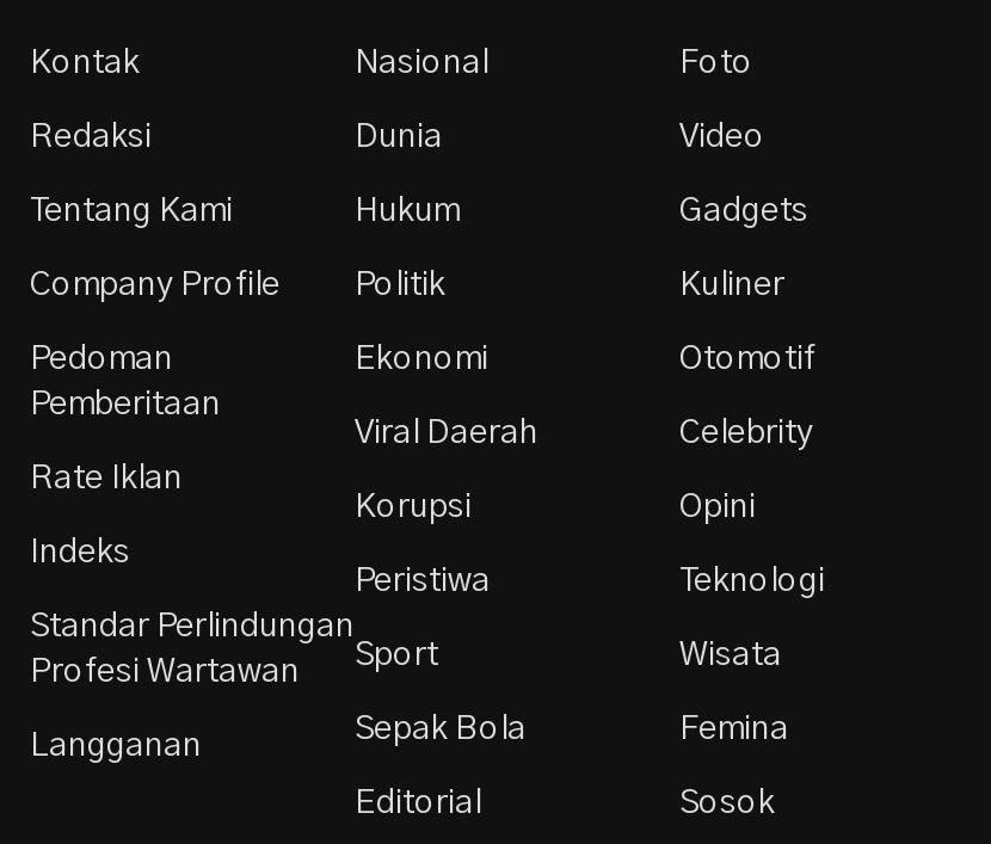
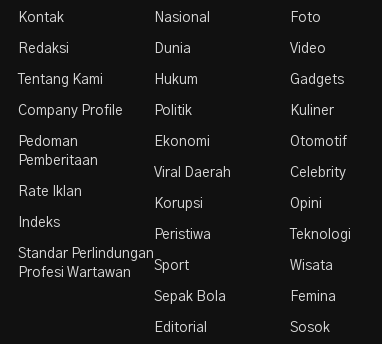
- Langganan
